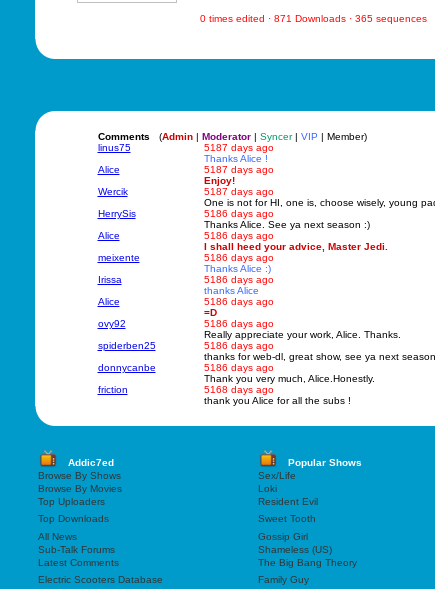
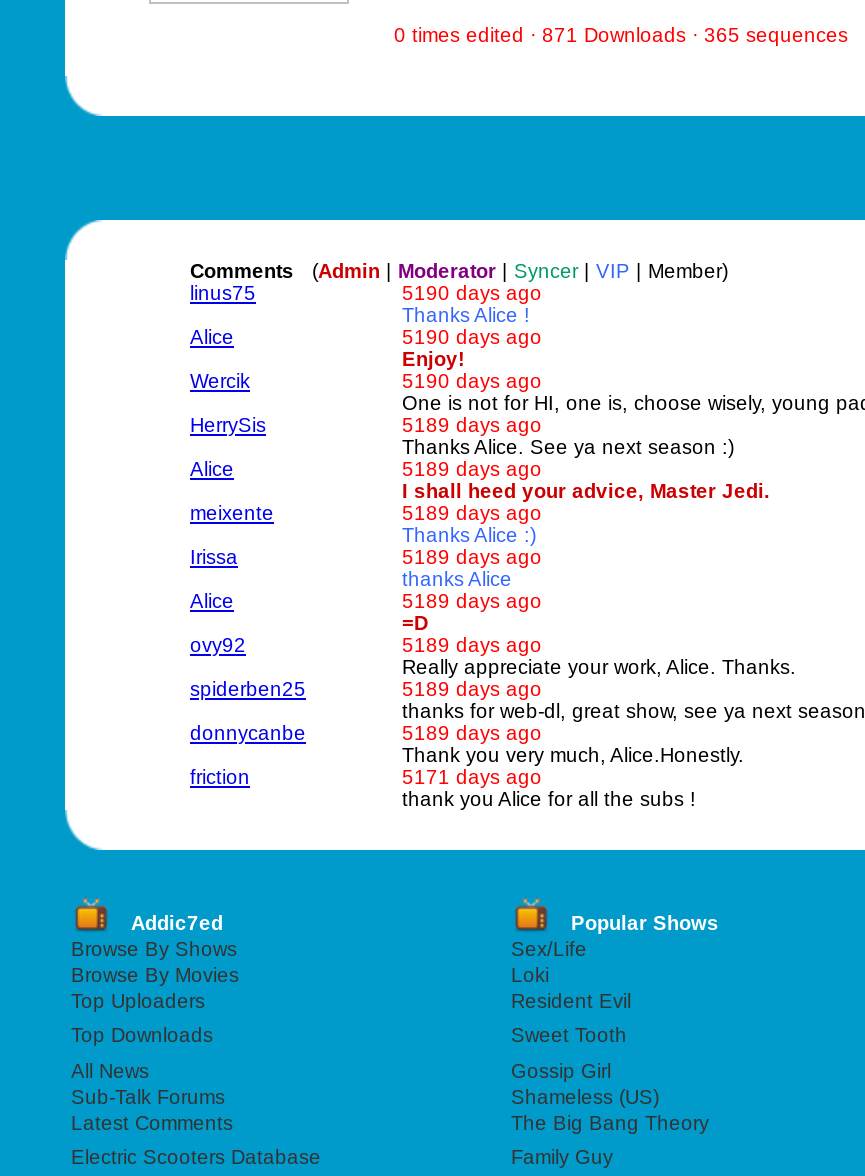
- 5187 days ago
+ 5190 days ago

- 5187 days ago
+ 5190 days ago

- 5187 days ago
+ 5190 days ago

- 5186 days ago
+ 5189 days ago

- 5186 days ago
+ 5189 days ago

- 5186 days ago
+ 5189 days ago

- 5186 days ago
+ 5189 days ago

- 5186 days ago
+ 5189 days ago

- 5186 days ago
+ 5189 days ago

- 5186 days ago
+ 5189 days ago

- 5186 days ago
+ 5189 days ago

- 5168 days ago
+ 5171 days ago
